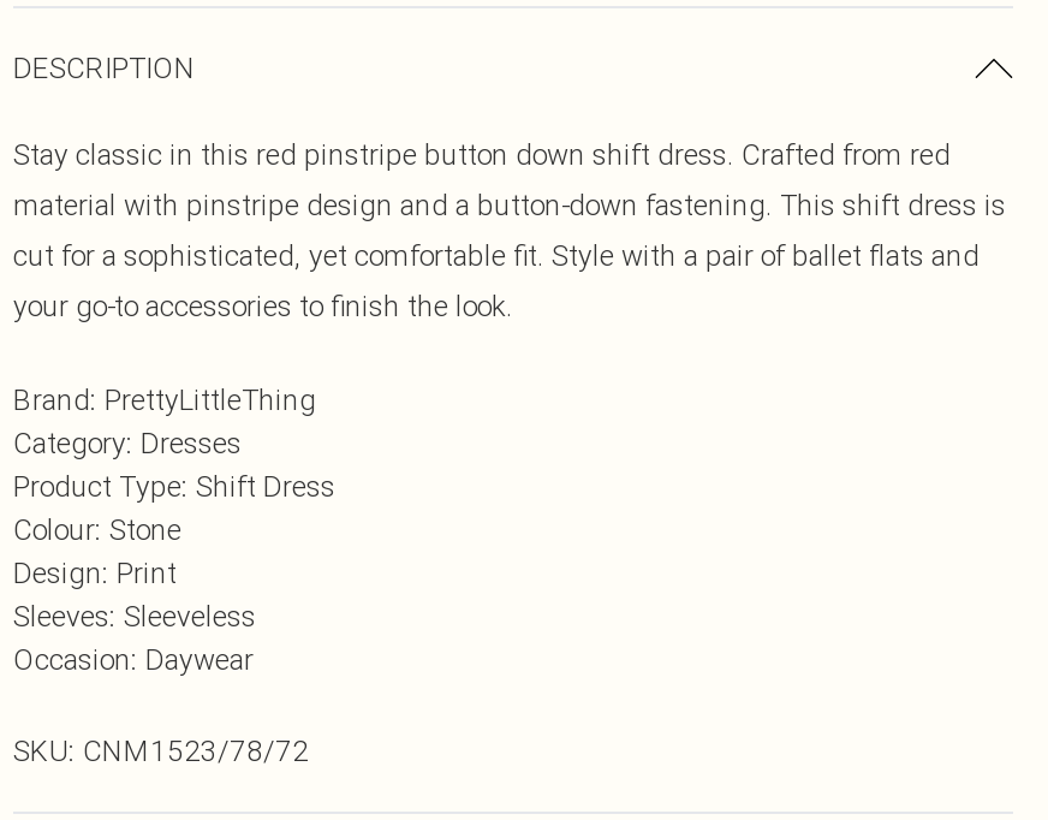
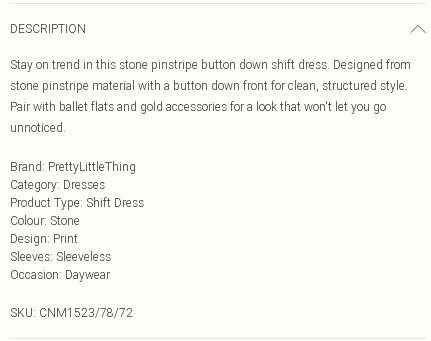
- Stay classic in this red pinstripe button down shift dress. Crafted from red
- material with pinstripe design and a button-down fastening. This shift dress is
- cut for a sophisticated, yet comfortable fit. Style with a pair of ballet flats and
- your go-to accessories to finish the look.
+ Stay on trend in this stone pinstripe button down shift dress. Designed from
+ stone pinstripe material with a button down front for clean, structured style.
+ Pair with ballet flats and gold accessories for a look that won't let you go
+ unnoticed.
